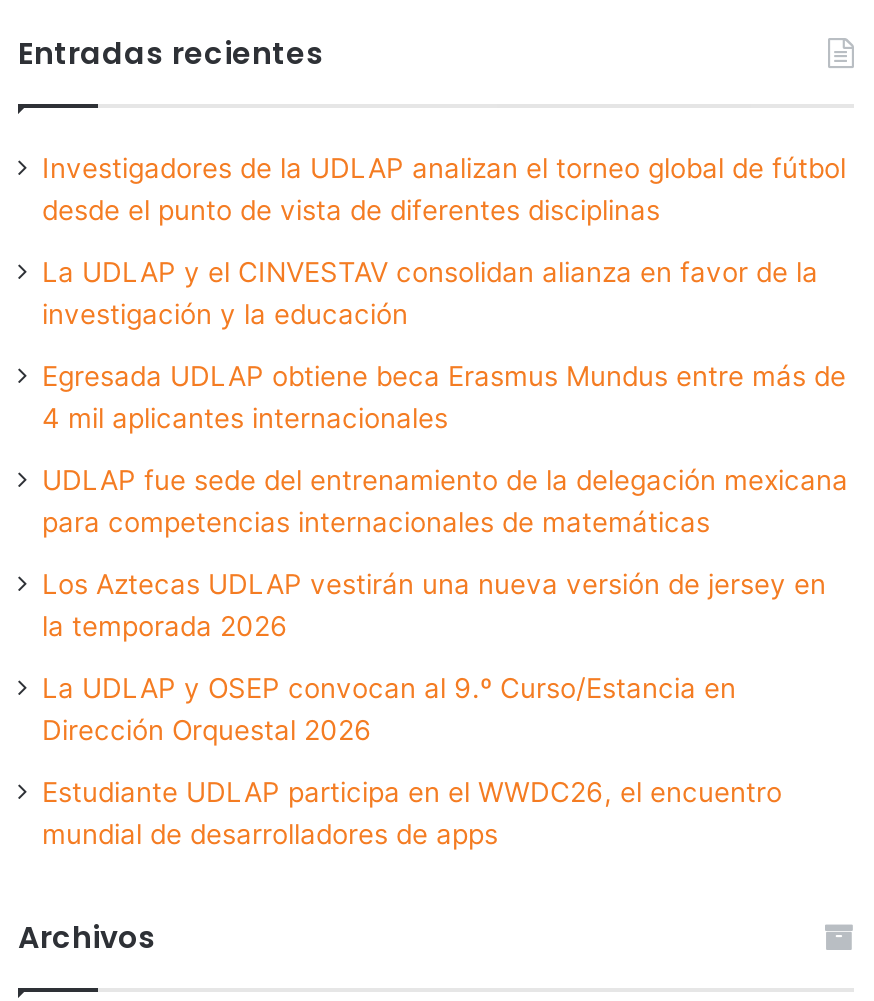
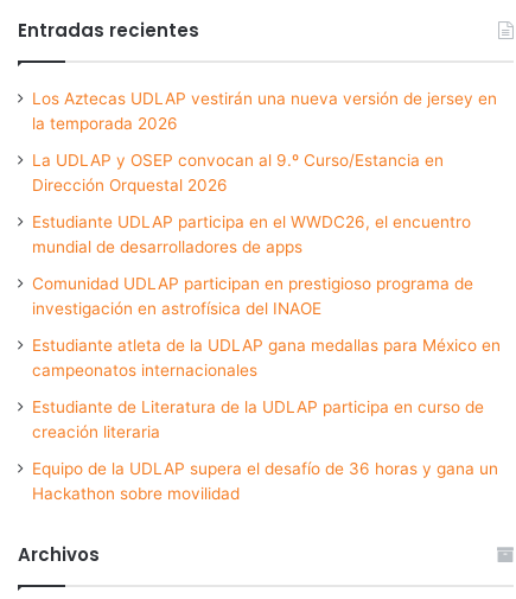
- Investigadores de la UDLAP analizan el torneo global de fútbol
- desde el punto de vista de diferentes disciplinas
- La UDLAP y el CINVESTAV consolidan alianza en favor de la
- investigación y la educación
- Egresada UDLAP obtiene beca Erasmus Mundus entre más de
- 4 mil aplicantes internacionales
- UDLAP fue sede del entrenamiento de la delegación mexicana
- para competencias internacionales de matemáticas

moved up: Los Aztecas UDLAP vestirán una nueva versión de jersey en | la temporada 2026 | La UDLAP y OSEP convocan al 9.º Curso/Estancia en | Dirección Orquestal 2026 | Estudiante UDLAP participa en el WWDC26, el encuentro | mundial de desarrolladores de apps

+ Comunidad UDLAP participan en prestigioso programa de
+ investigación en astrofísica del INAOE
+ Estudiante atleta de la UDLAP gana medallas para México en
+ campeonatos internacionales
+ Estudiante de Literatura de la UDLAP participa en curso de
+ creación literaria
+ Equipo de la UDLAP supera el desafío de 36 horas y gana un
+ Hackathon sobre movilidad
